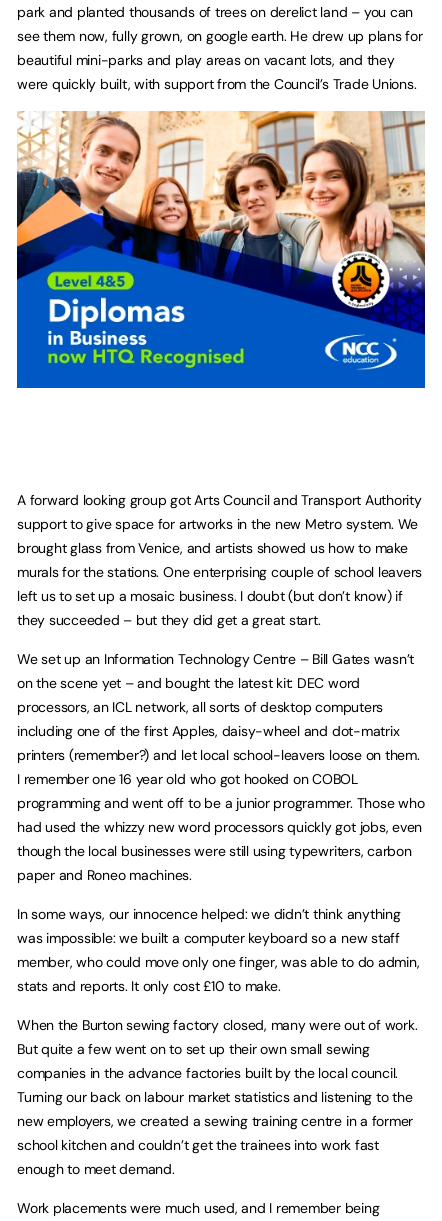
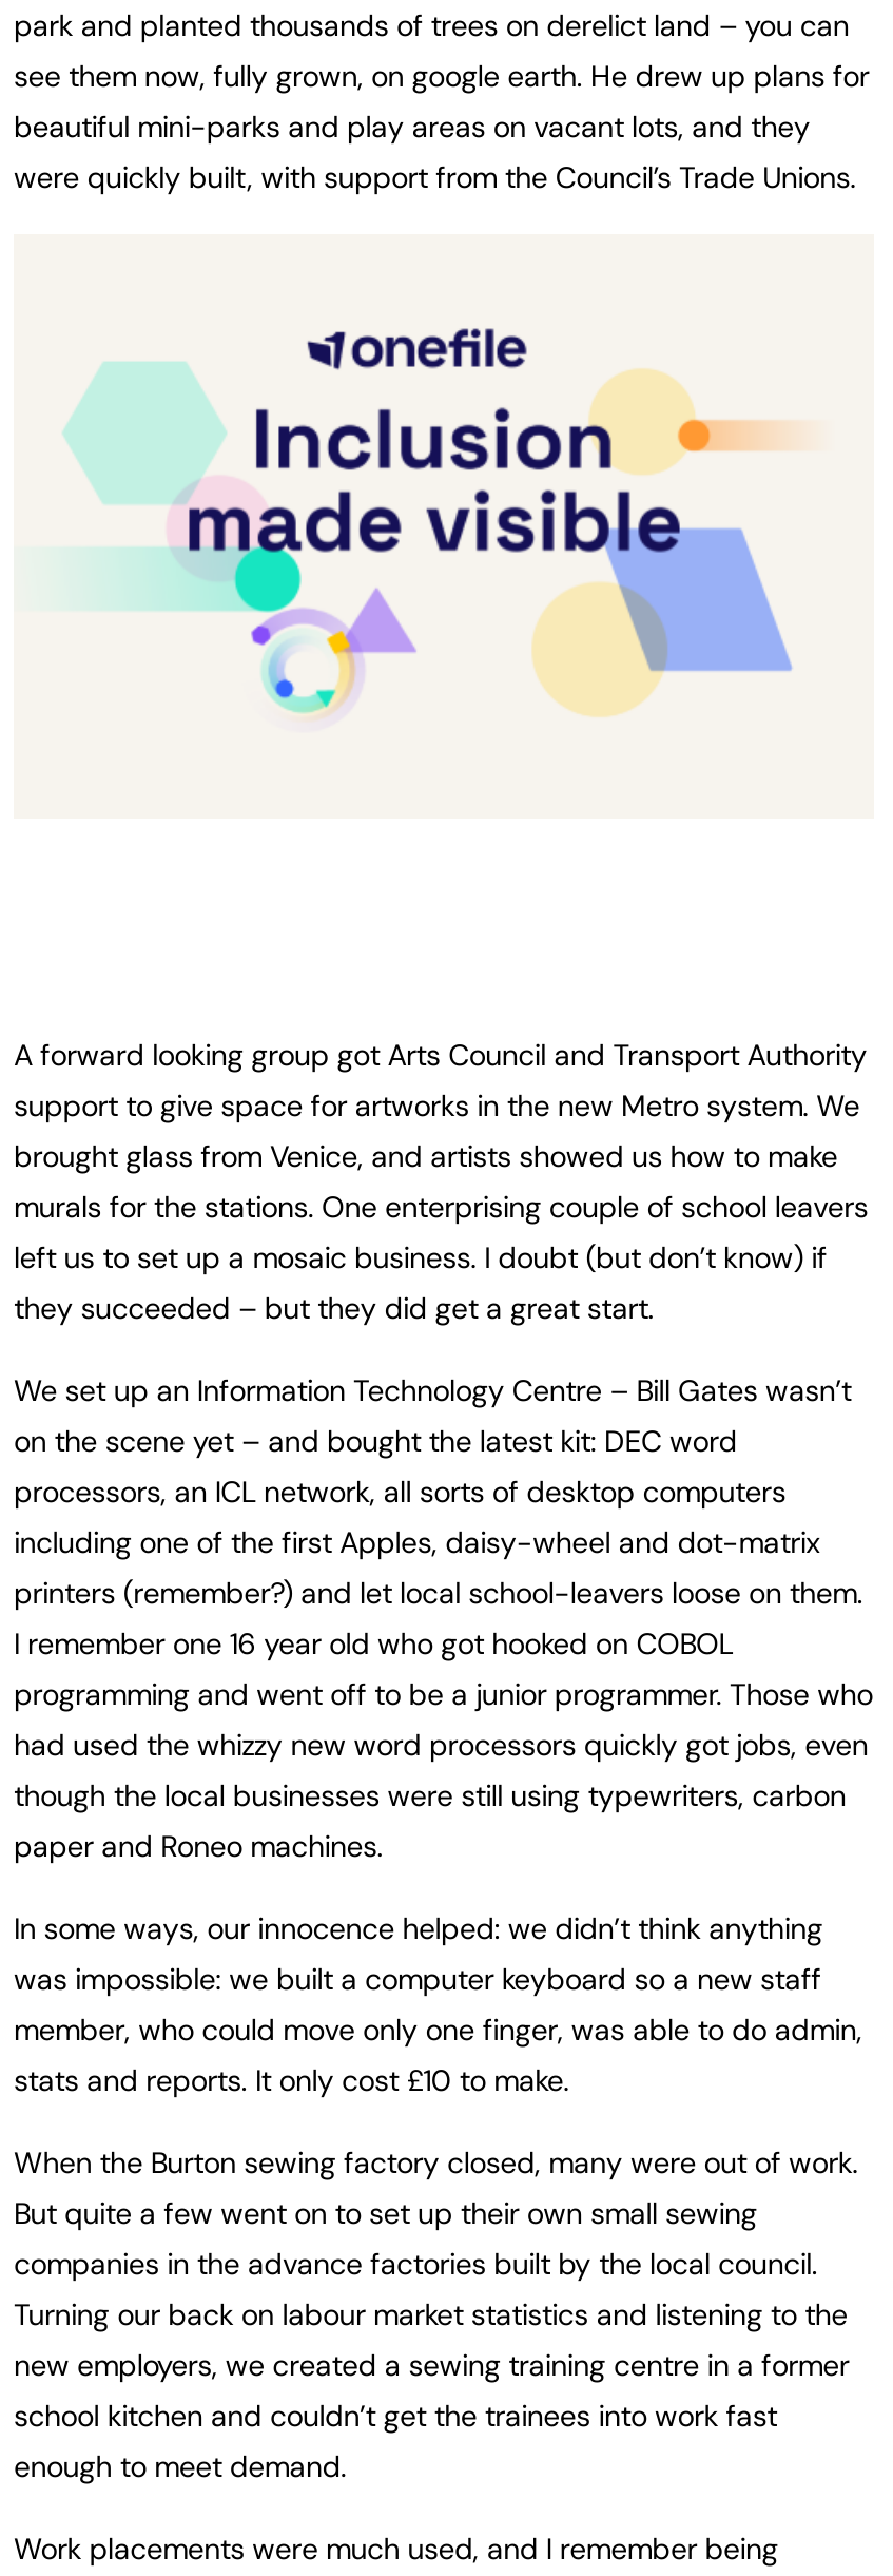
- [image]
+ [image]
